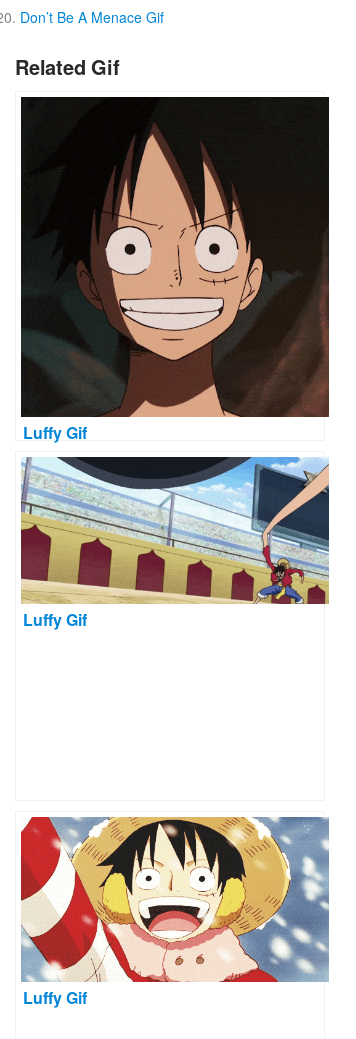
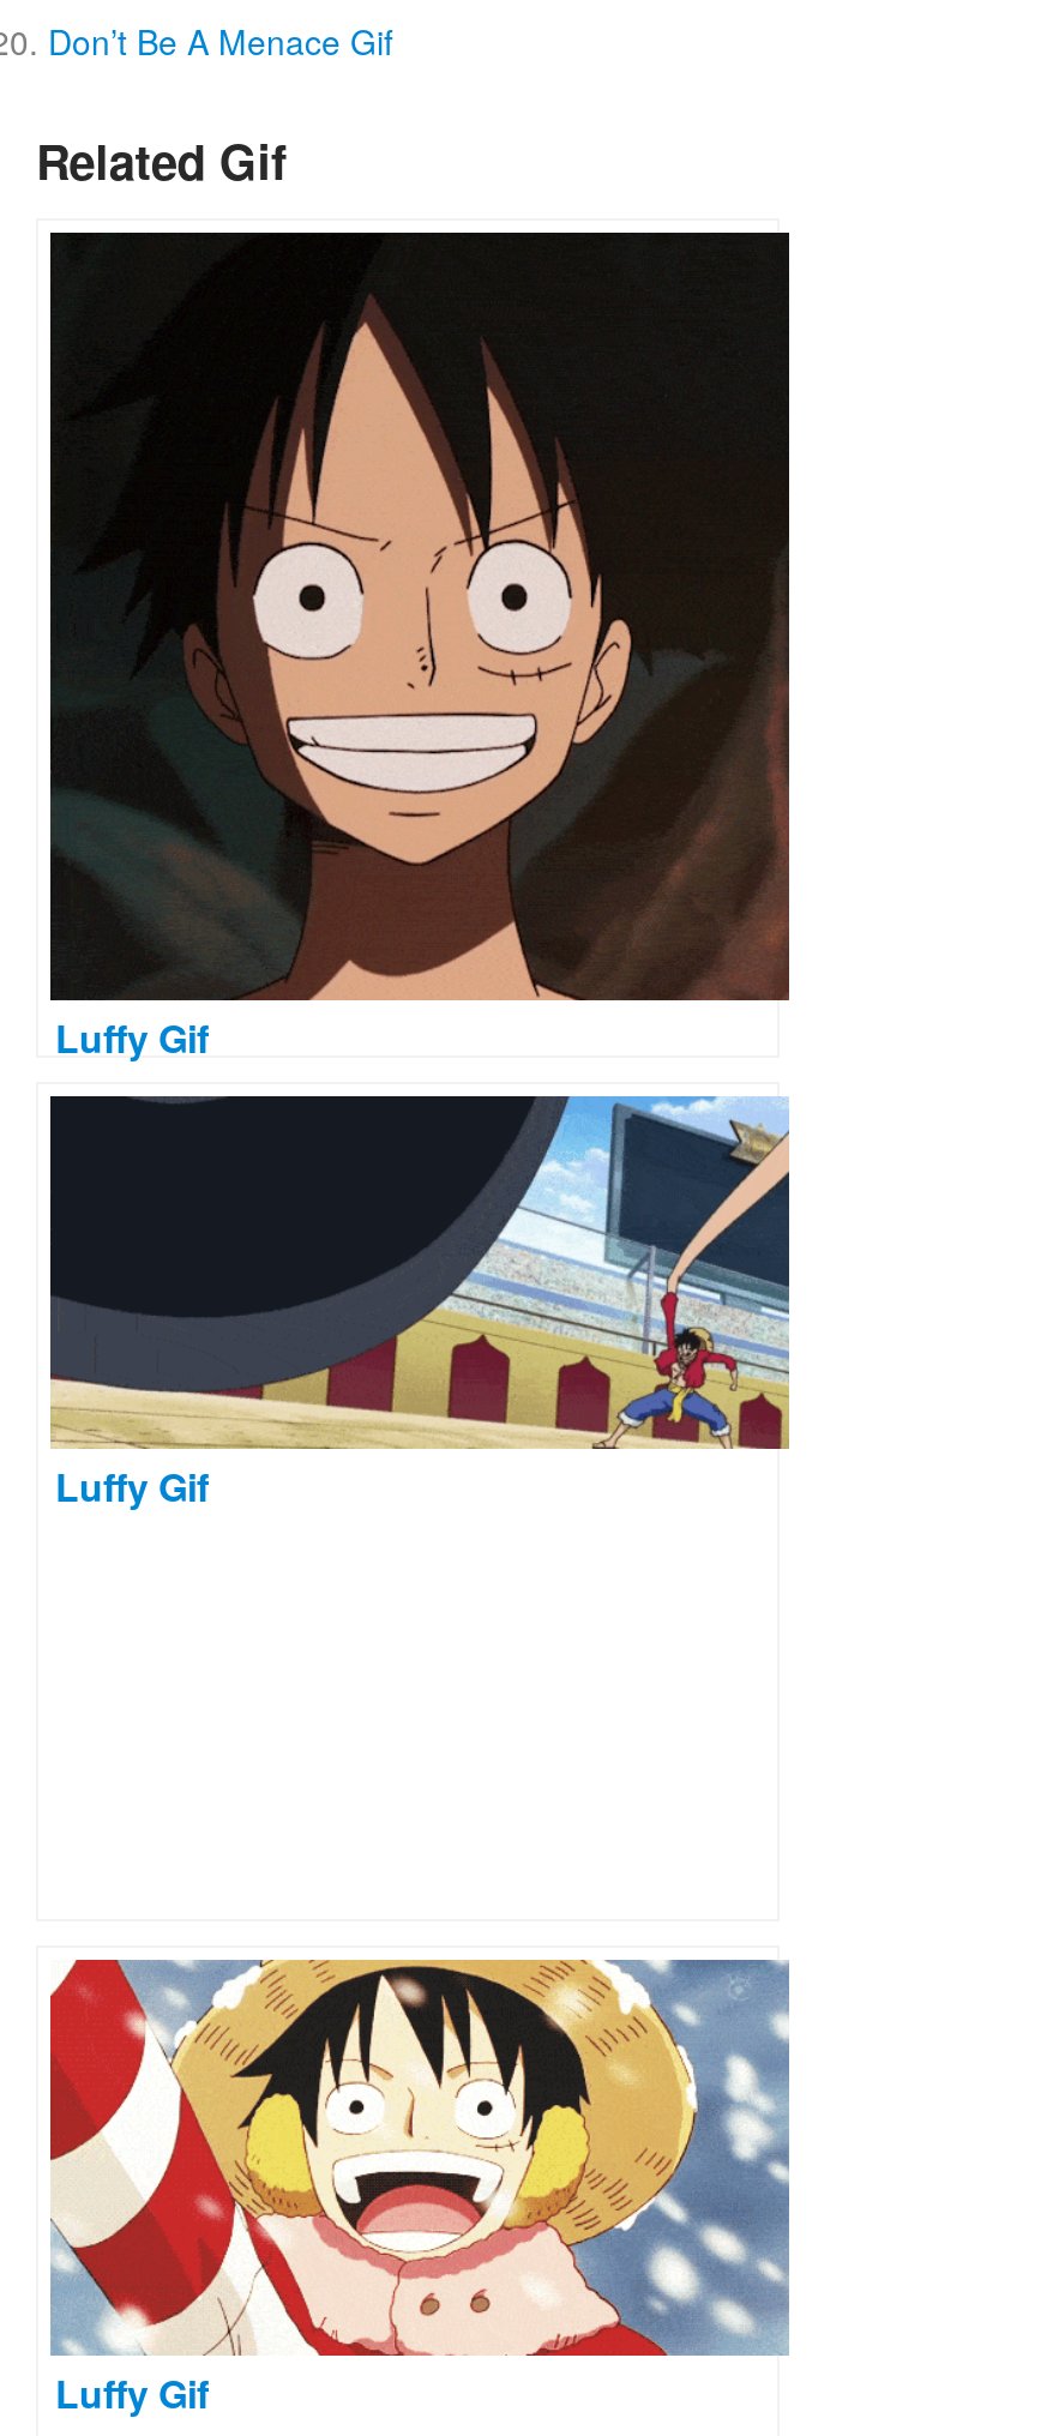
- [image]
+ [image]
